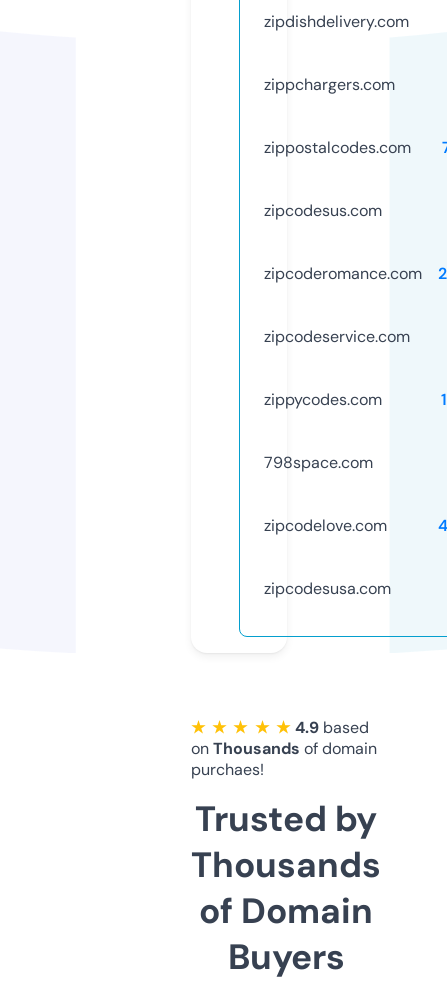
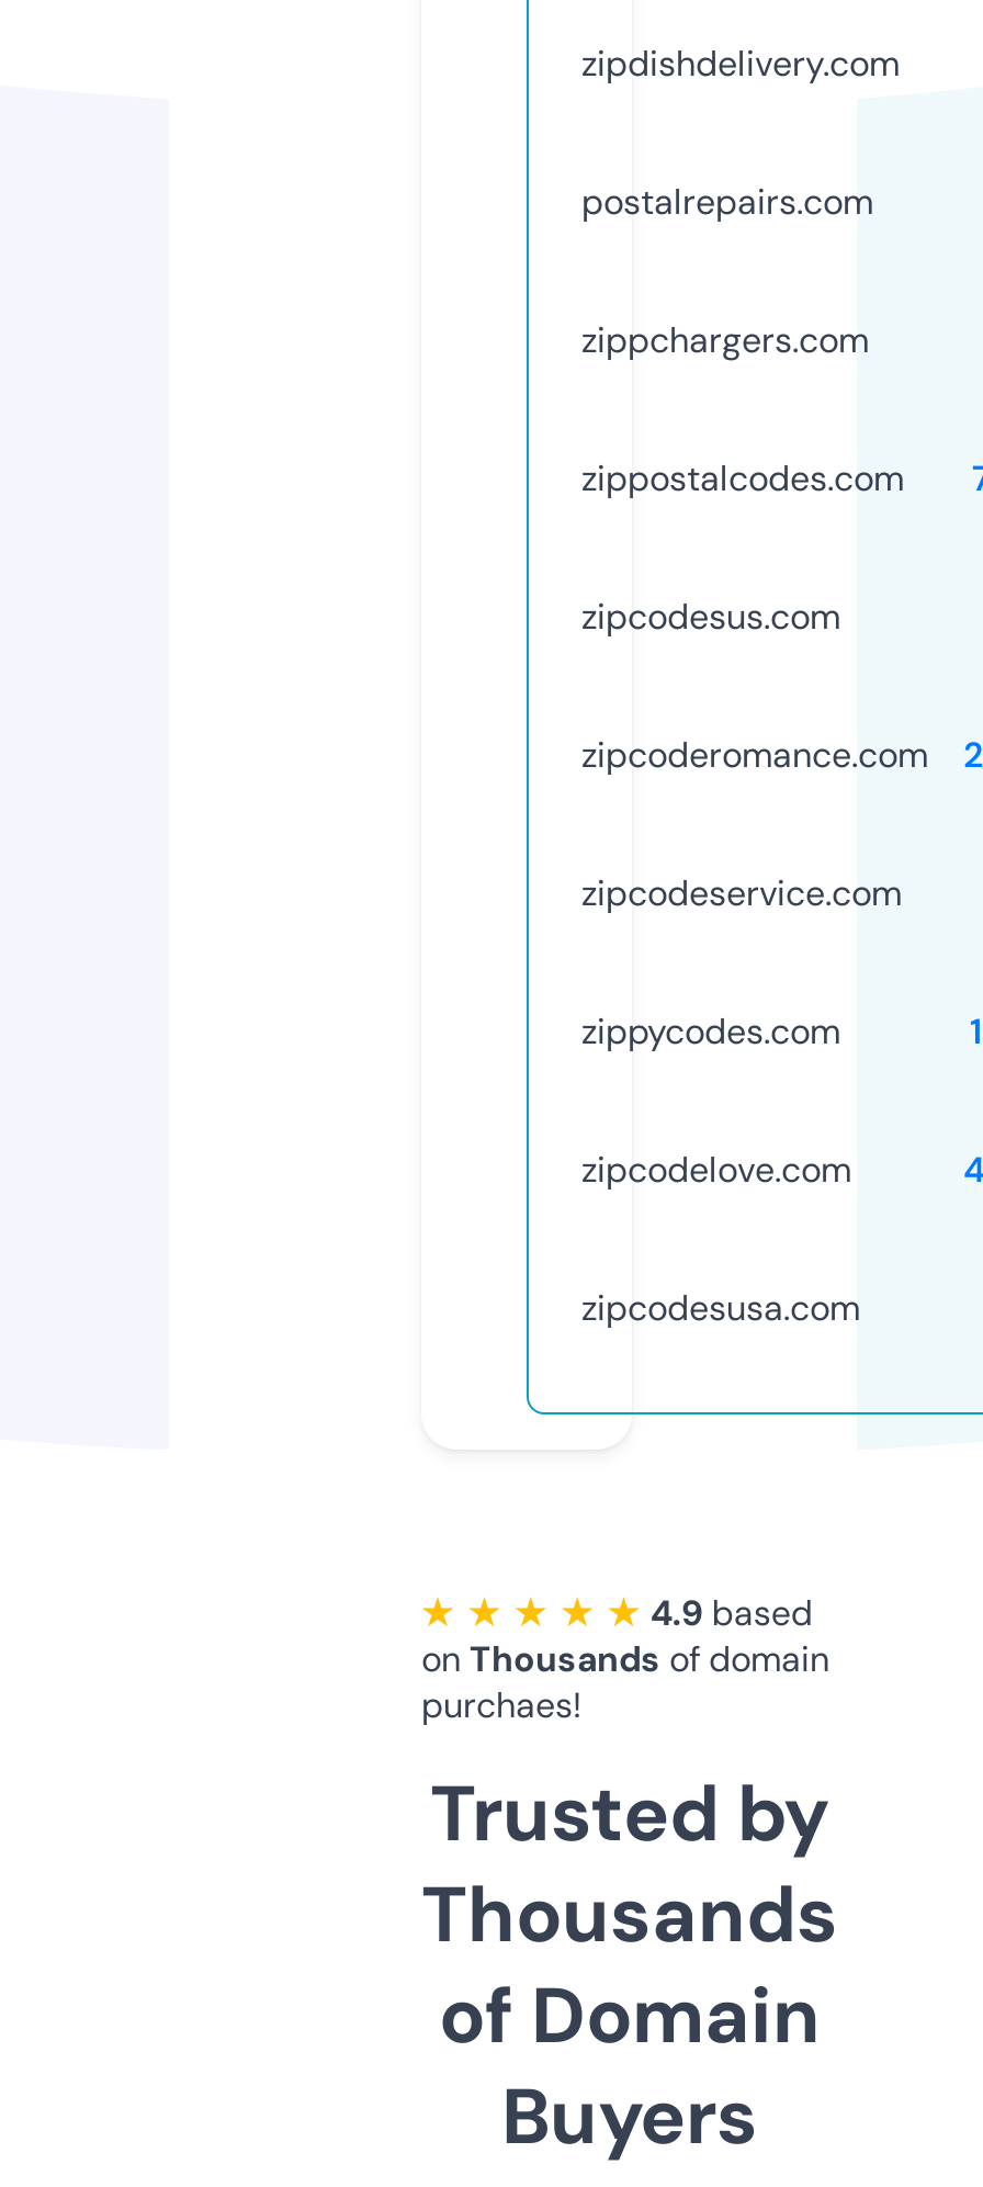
+ postalrepairs.com

moved down: zippchargers.com | zippostalcodes.com | zipcodesus.com | zipcoderomance.com | zipcodeservice.com | zippycodes.com

- 798space.com
